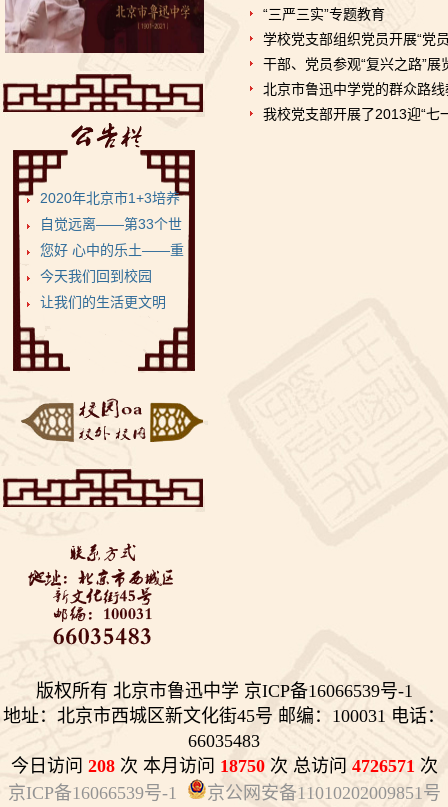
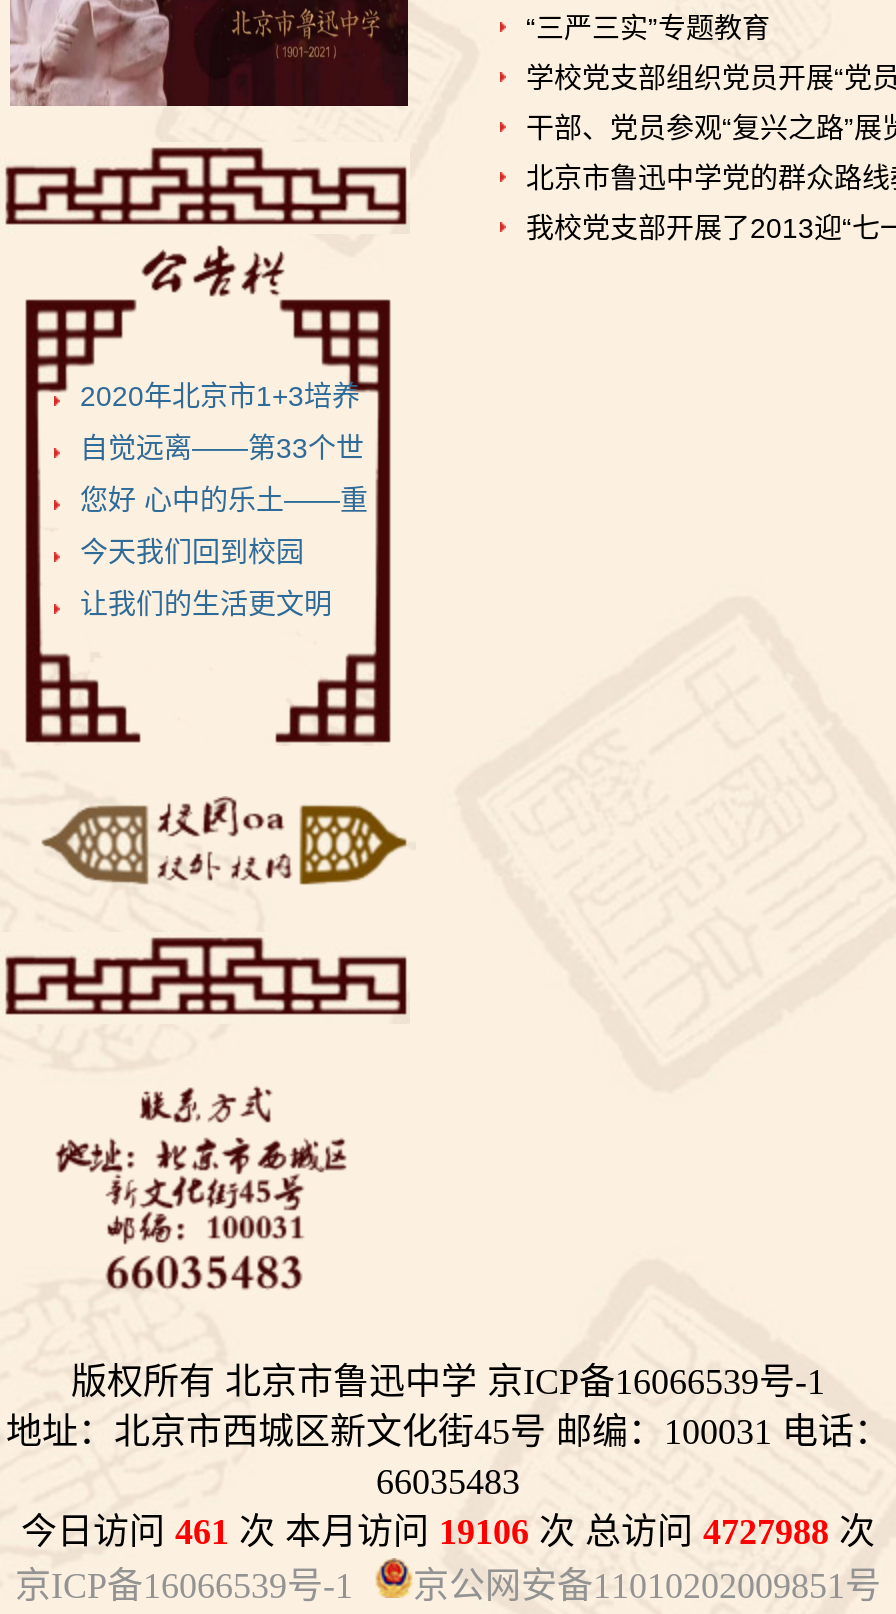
- 今日访问208次 本月访问18750次 总访问4726571次
+ 今日访问461次 本月访问19106次 总访问4727988次
